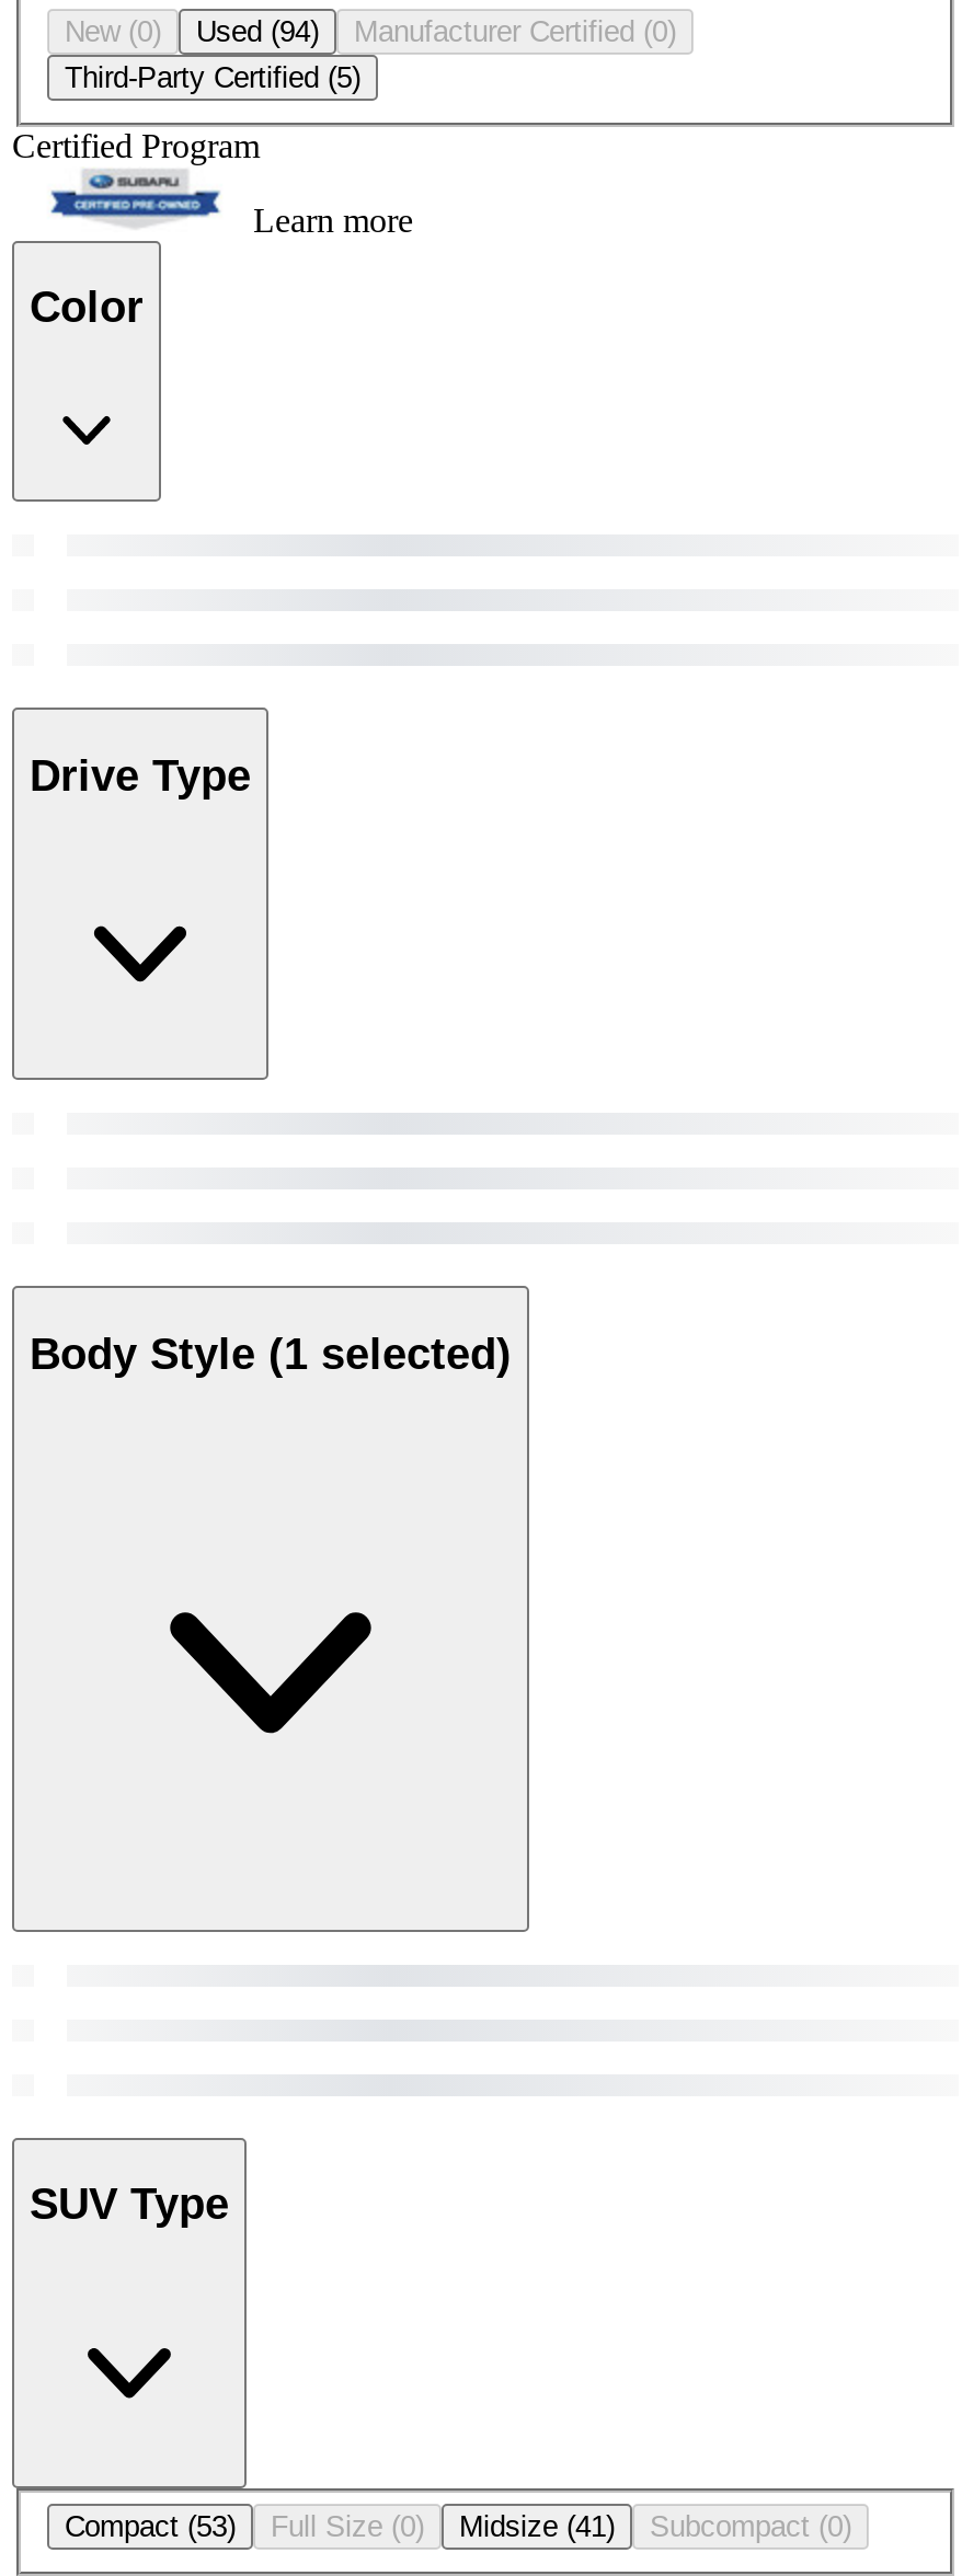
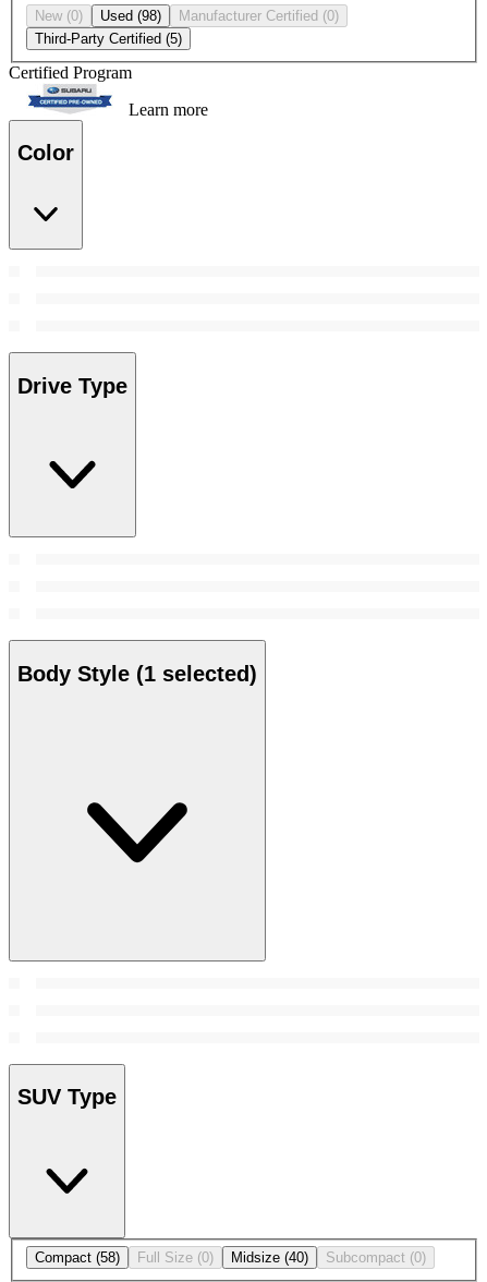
- New (0) Used (94) Manufacturer Certified (0)
+ New (0) Used (98) Manufacturer Certified (0)

- Compact (53)
+ Compact (58)

- Midsize (41)
+ Midsize (40)
